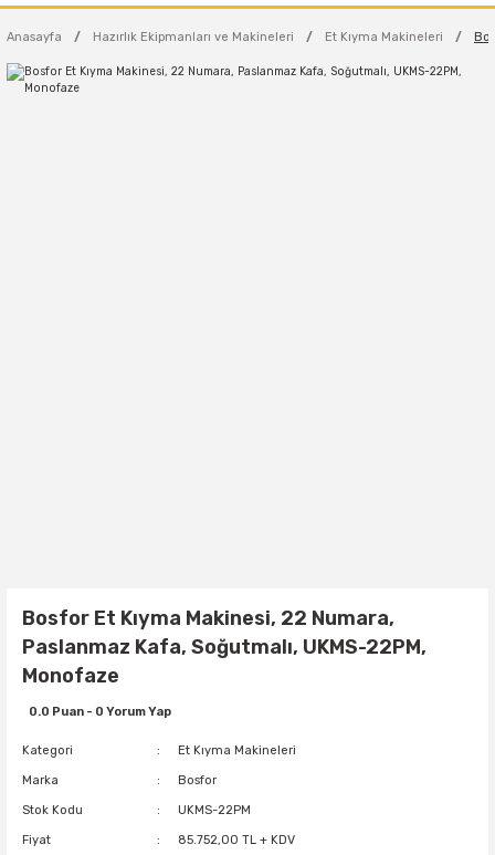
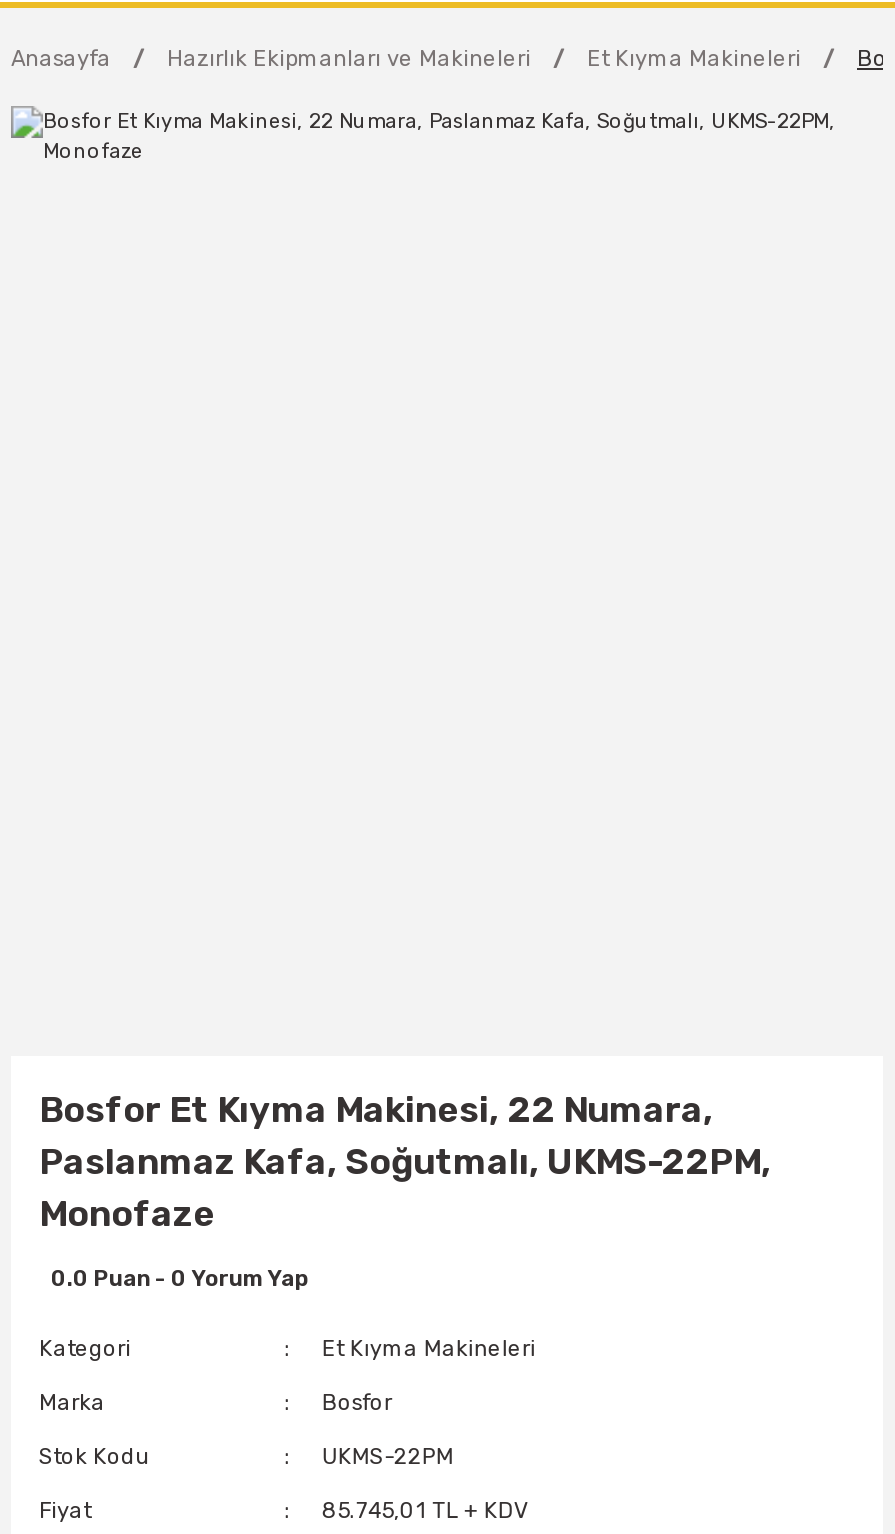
- 85.752,00 TL + KDV
+ 85.745,01 TL + KDV
